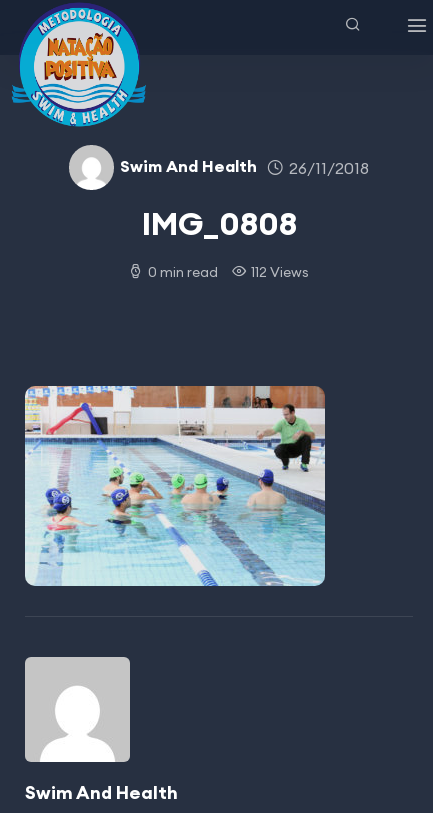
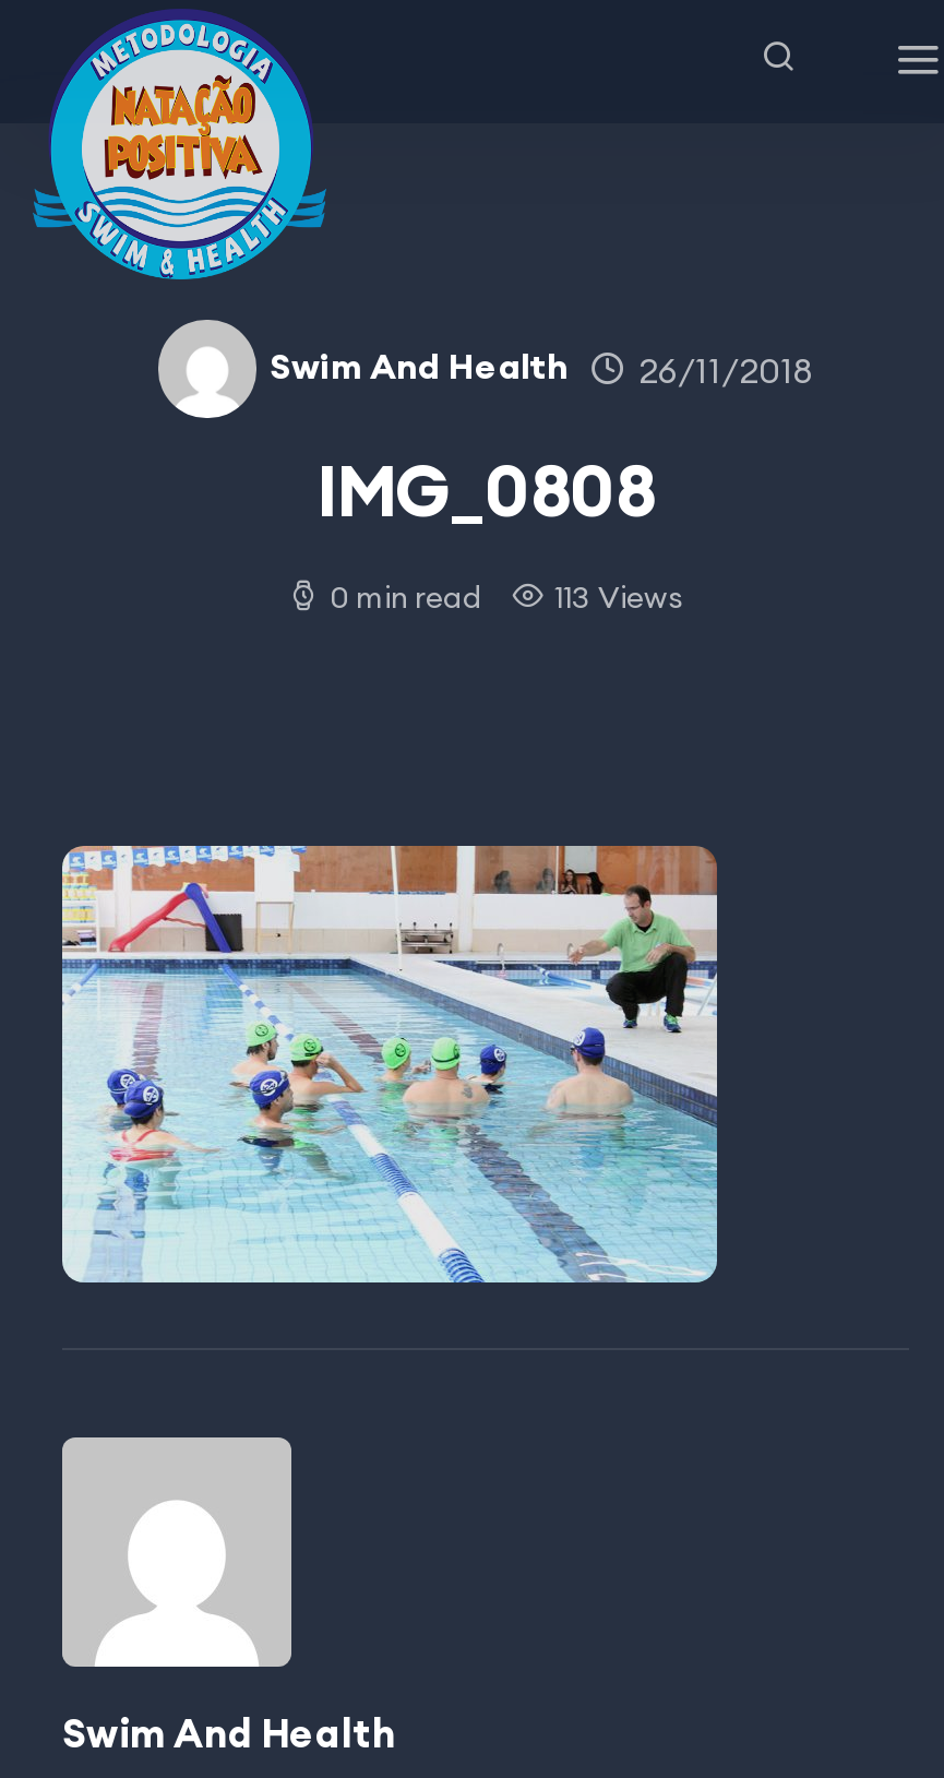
- 112 Views
+ 113 Views
